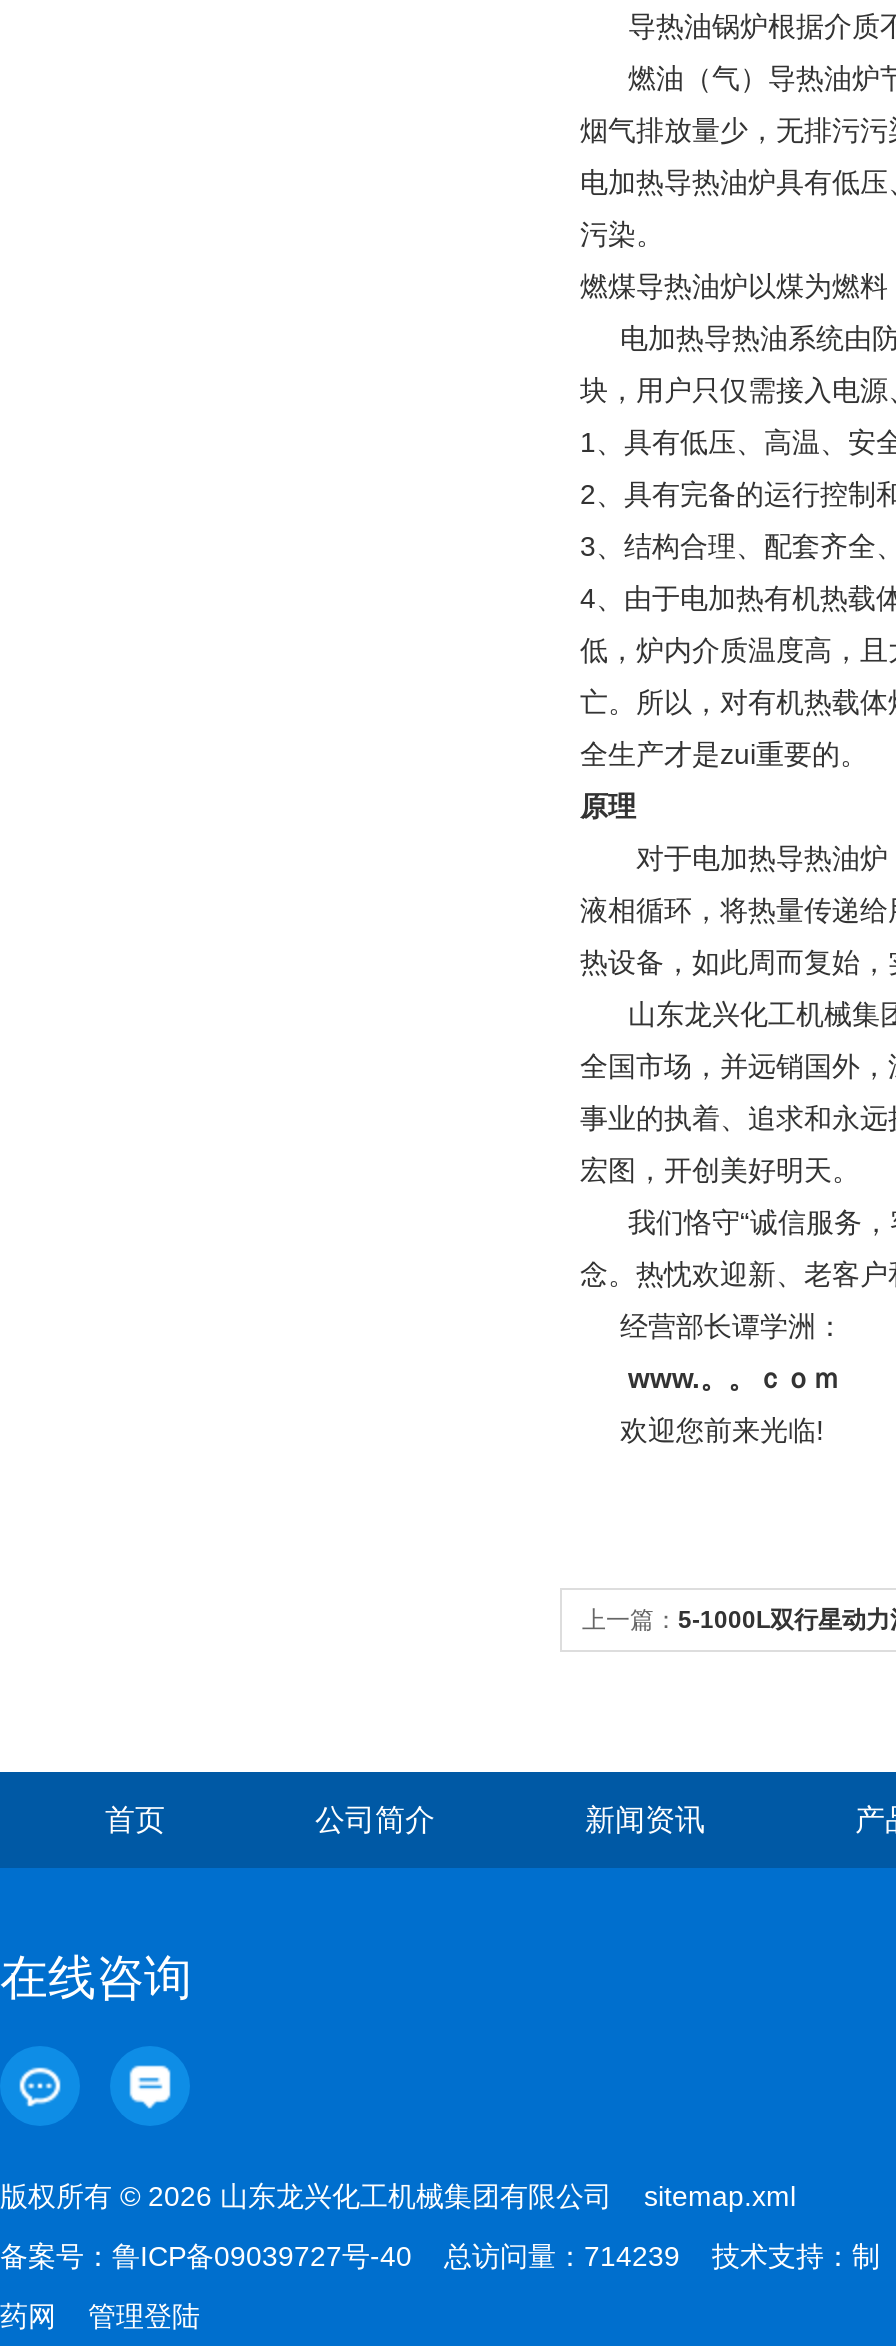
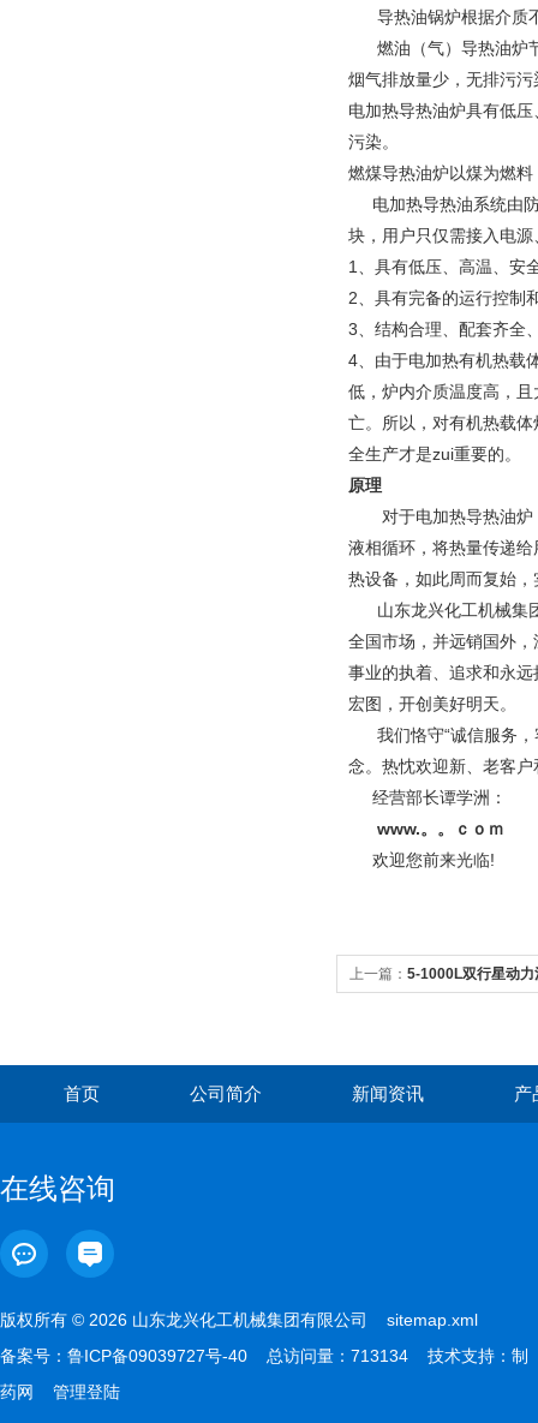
- 备案号：鲁ICP备09039727号-40总访问量：714239 技术支持：制
+ 备案号：鲁ICP备09039727号-40总访问量：713134 技术支持：制
